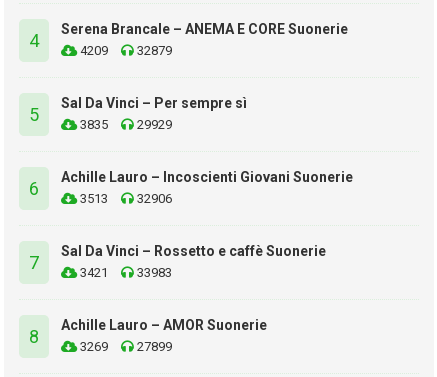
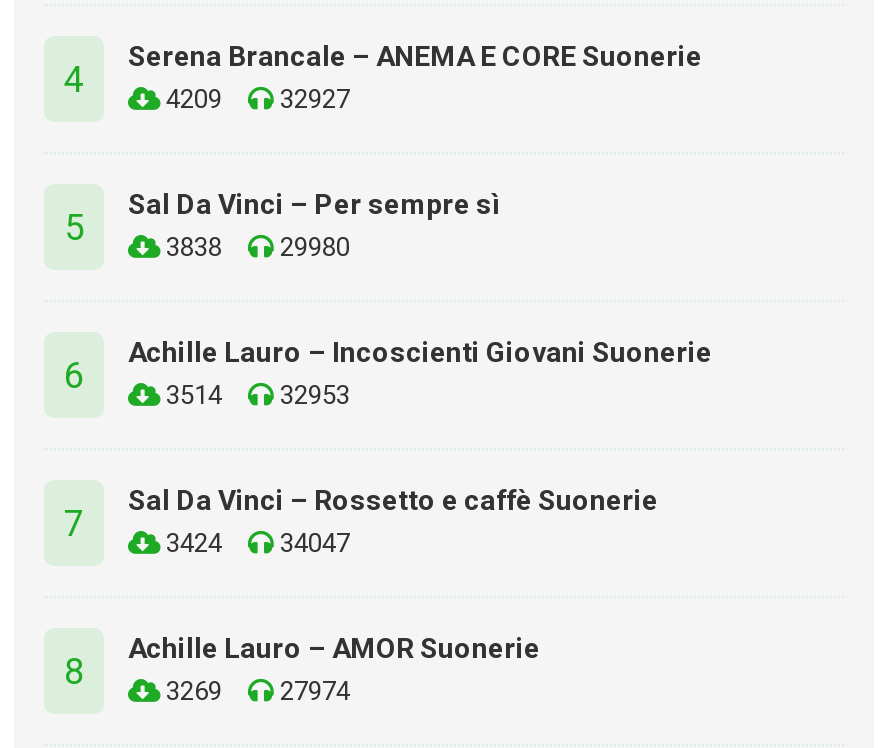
- 4209 32879
+ 4209 32927

- 3835
+ 3838

- 29929
+ 29980

- 3513
+ 3514

- 32906
+ 32953

- 3421
+ 3424

- 33983
+ 34047

- 3269 27899
+ 3269 27974
